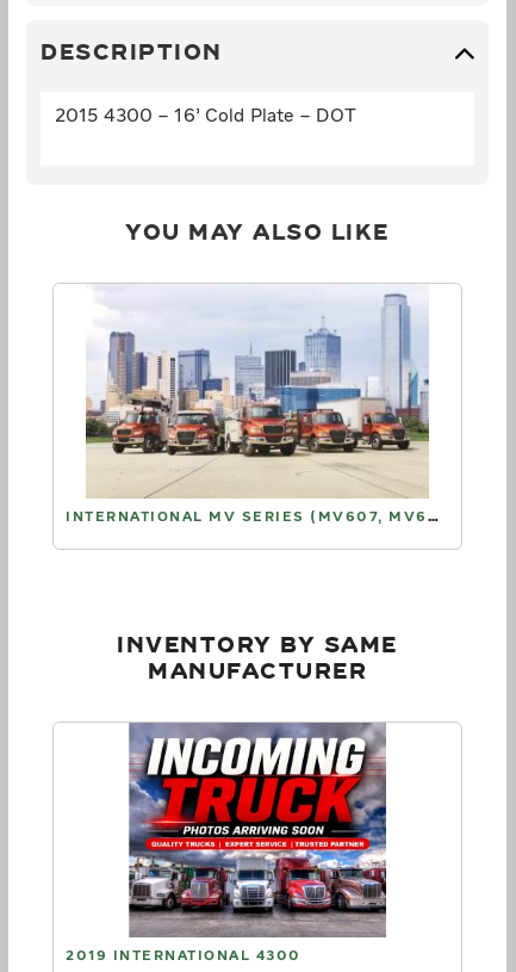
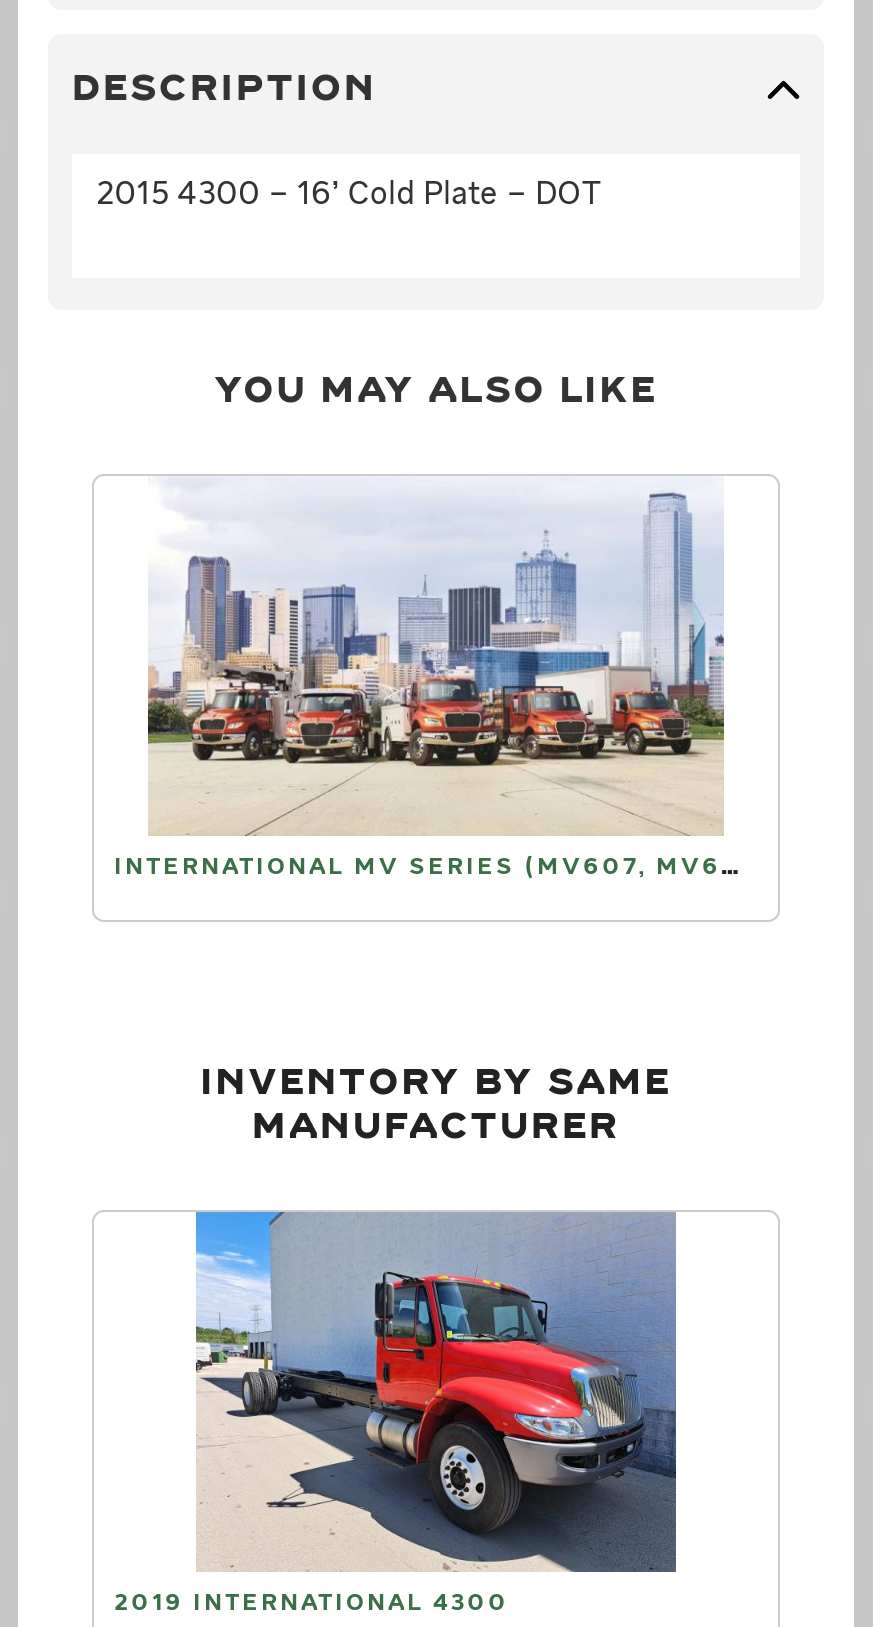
- [image]
+ [image]
